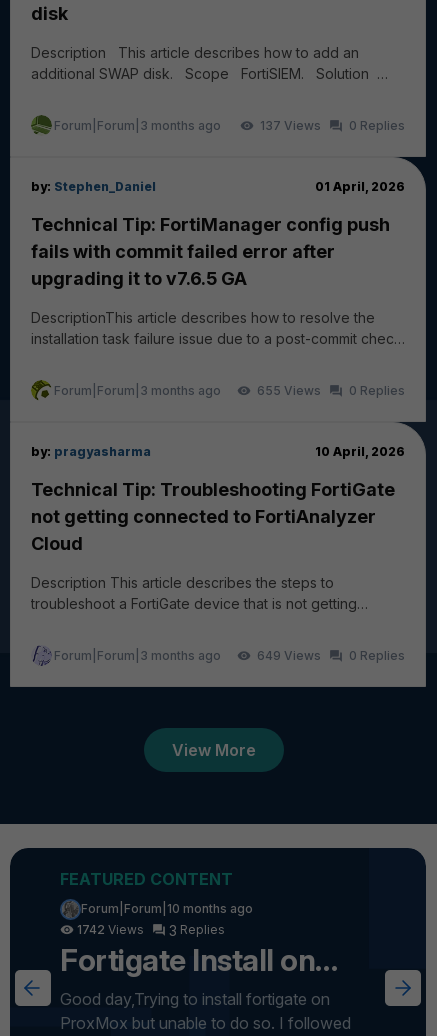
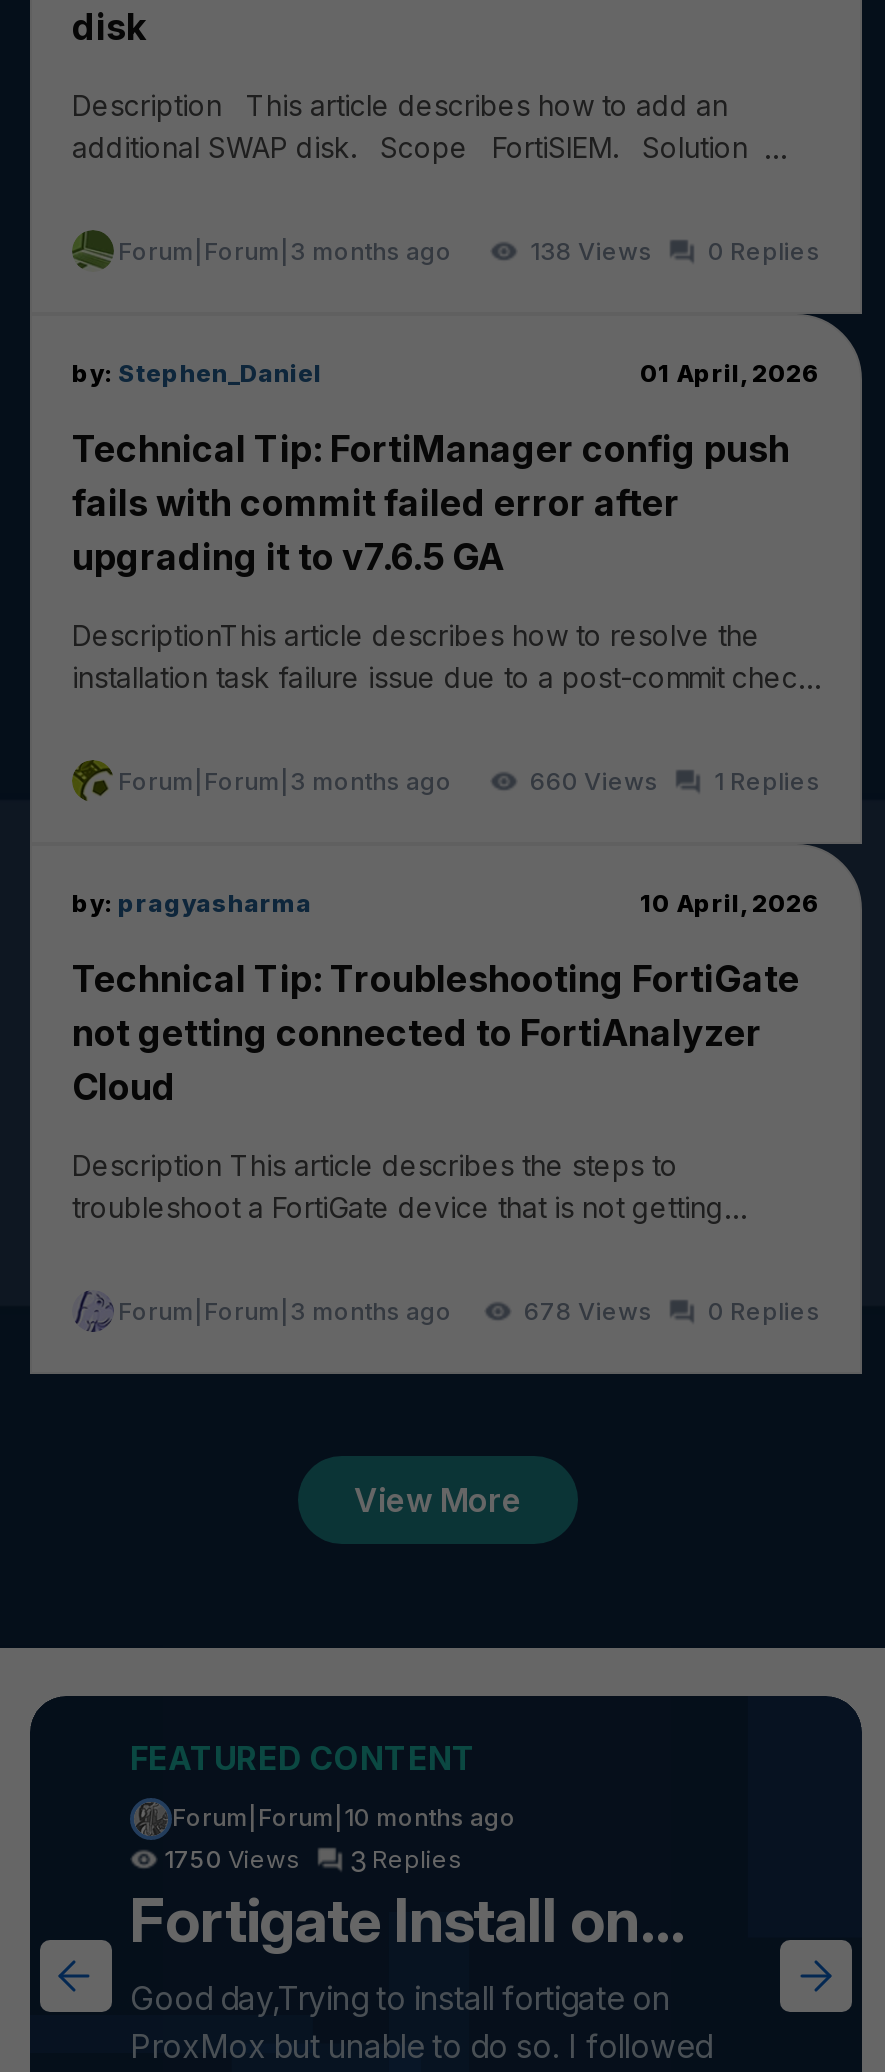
- 137
+ 138

- 655
+ 660

- 0
+ 1

- 649
+ 678

- 1742
+ 1750
